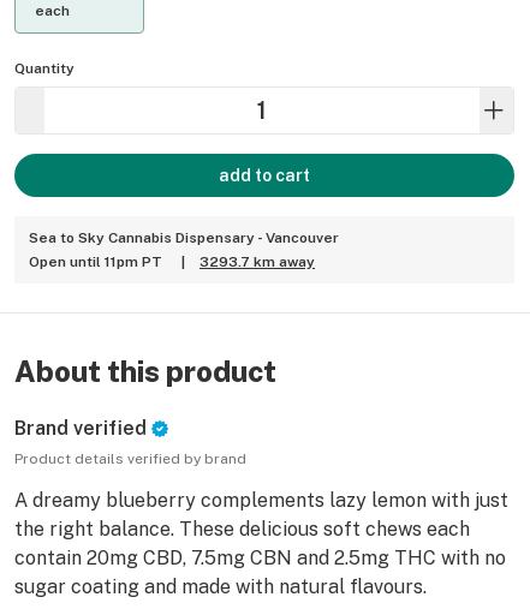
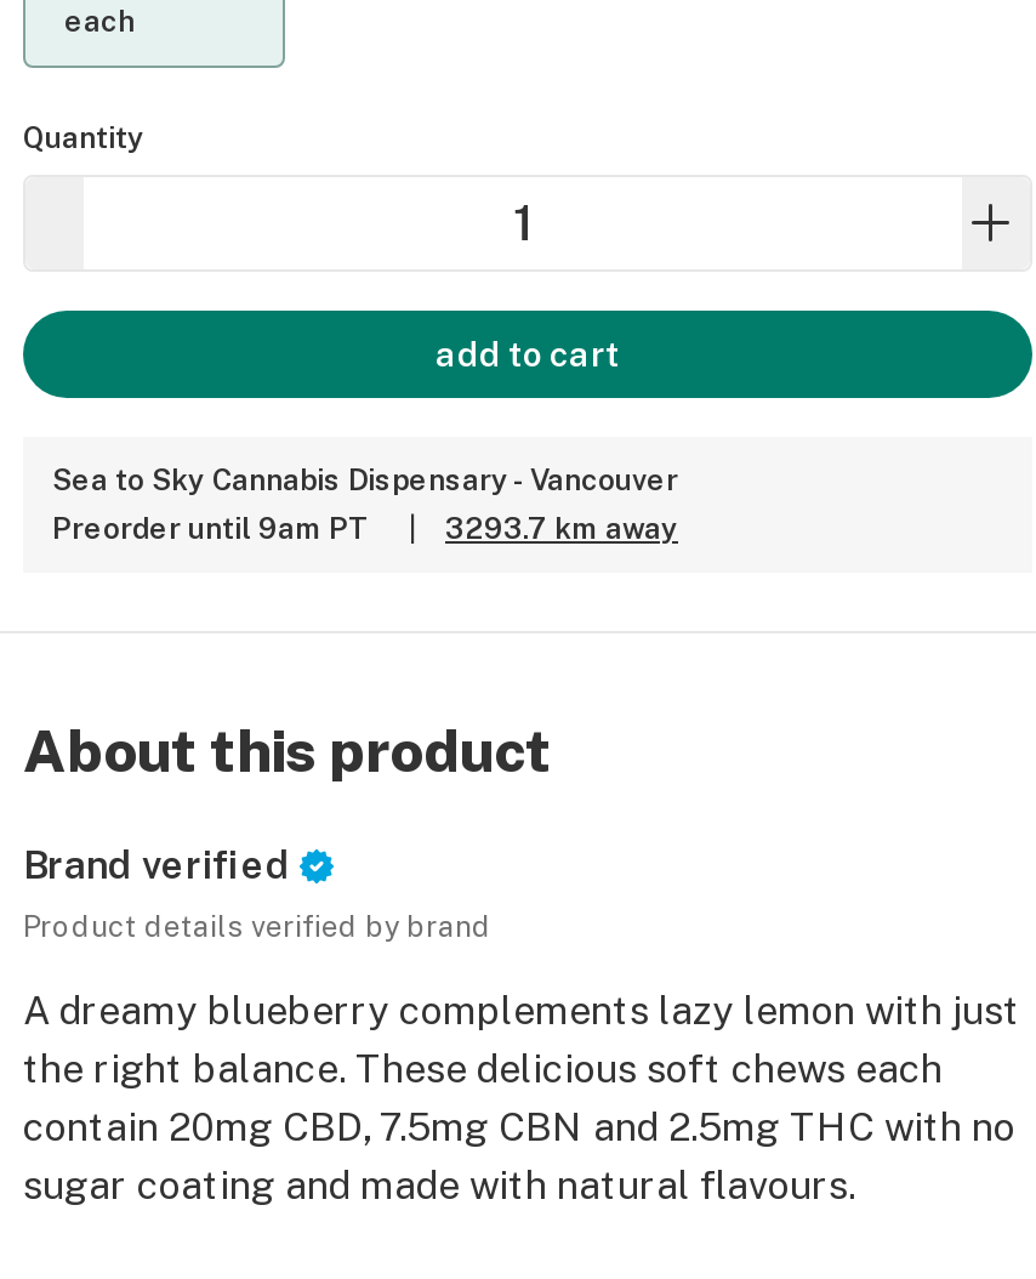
- Open until 11pm PT
+ Preorder until 9am PT
